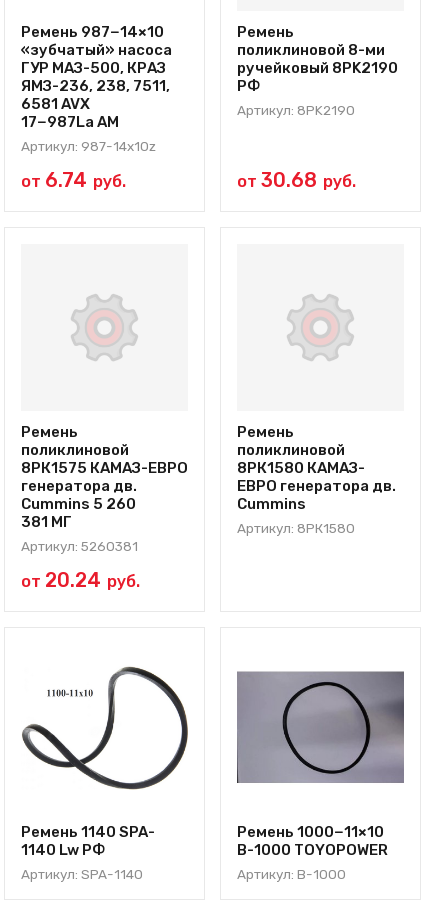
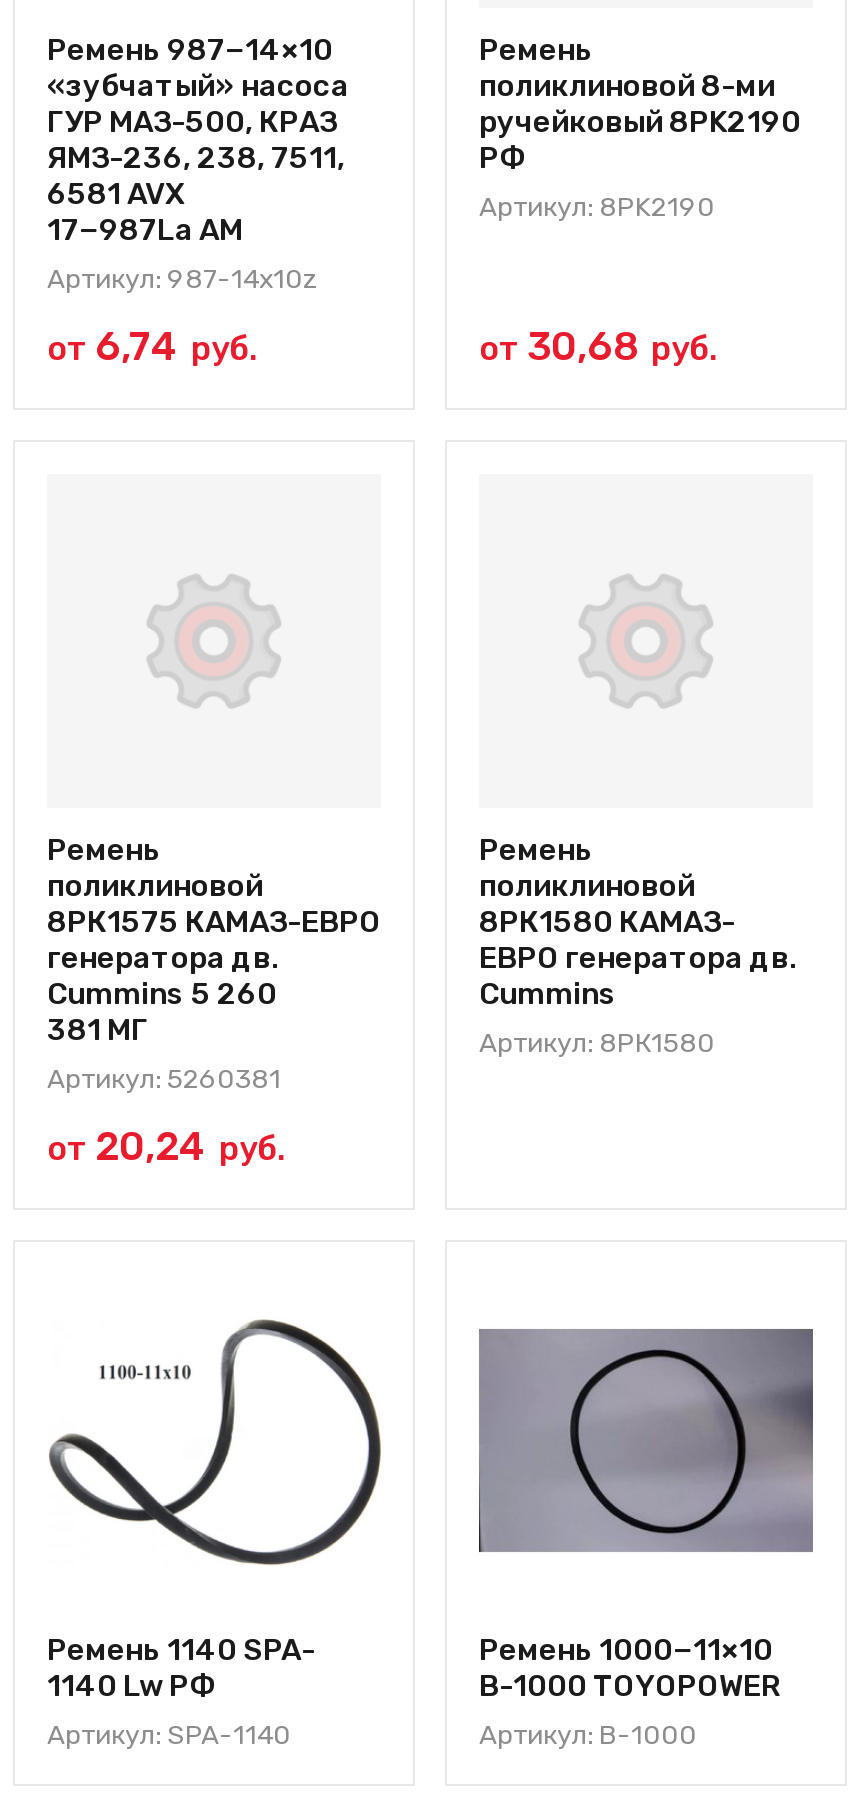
- от 6.74 руб.
+ от 6,74 руб.

- от 30.68 руб.
+ от 30,68 руб.

- от 20.24 руб.
+ от 20,24 руб.
